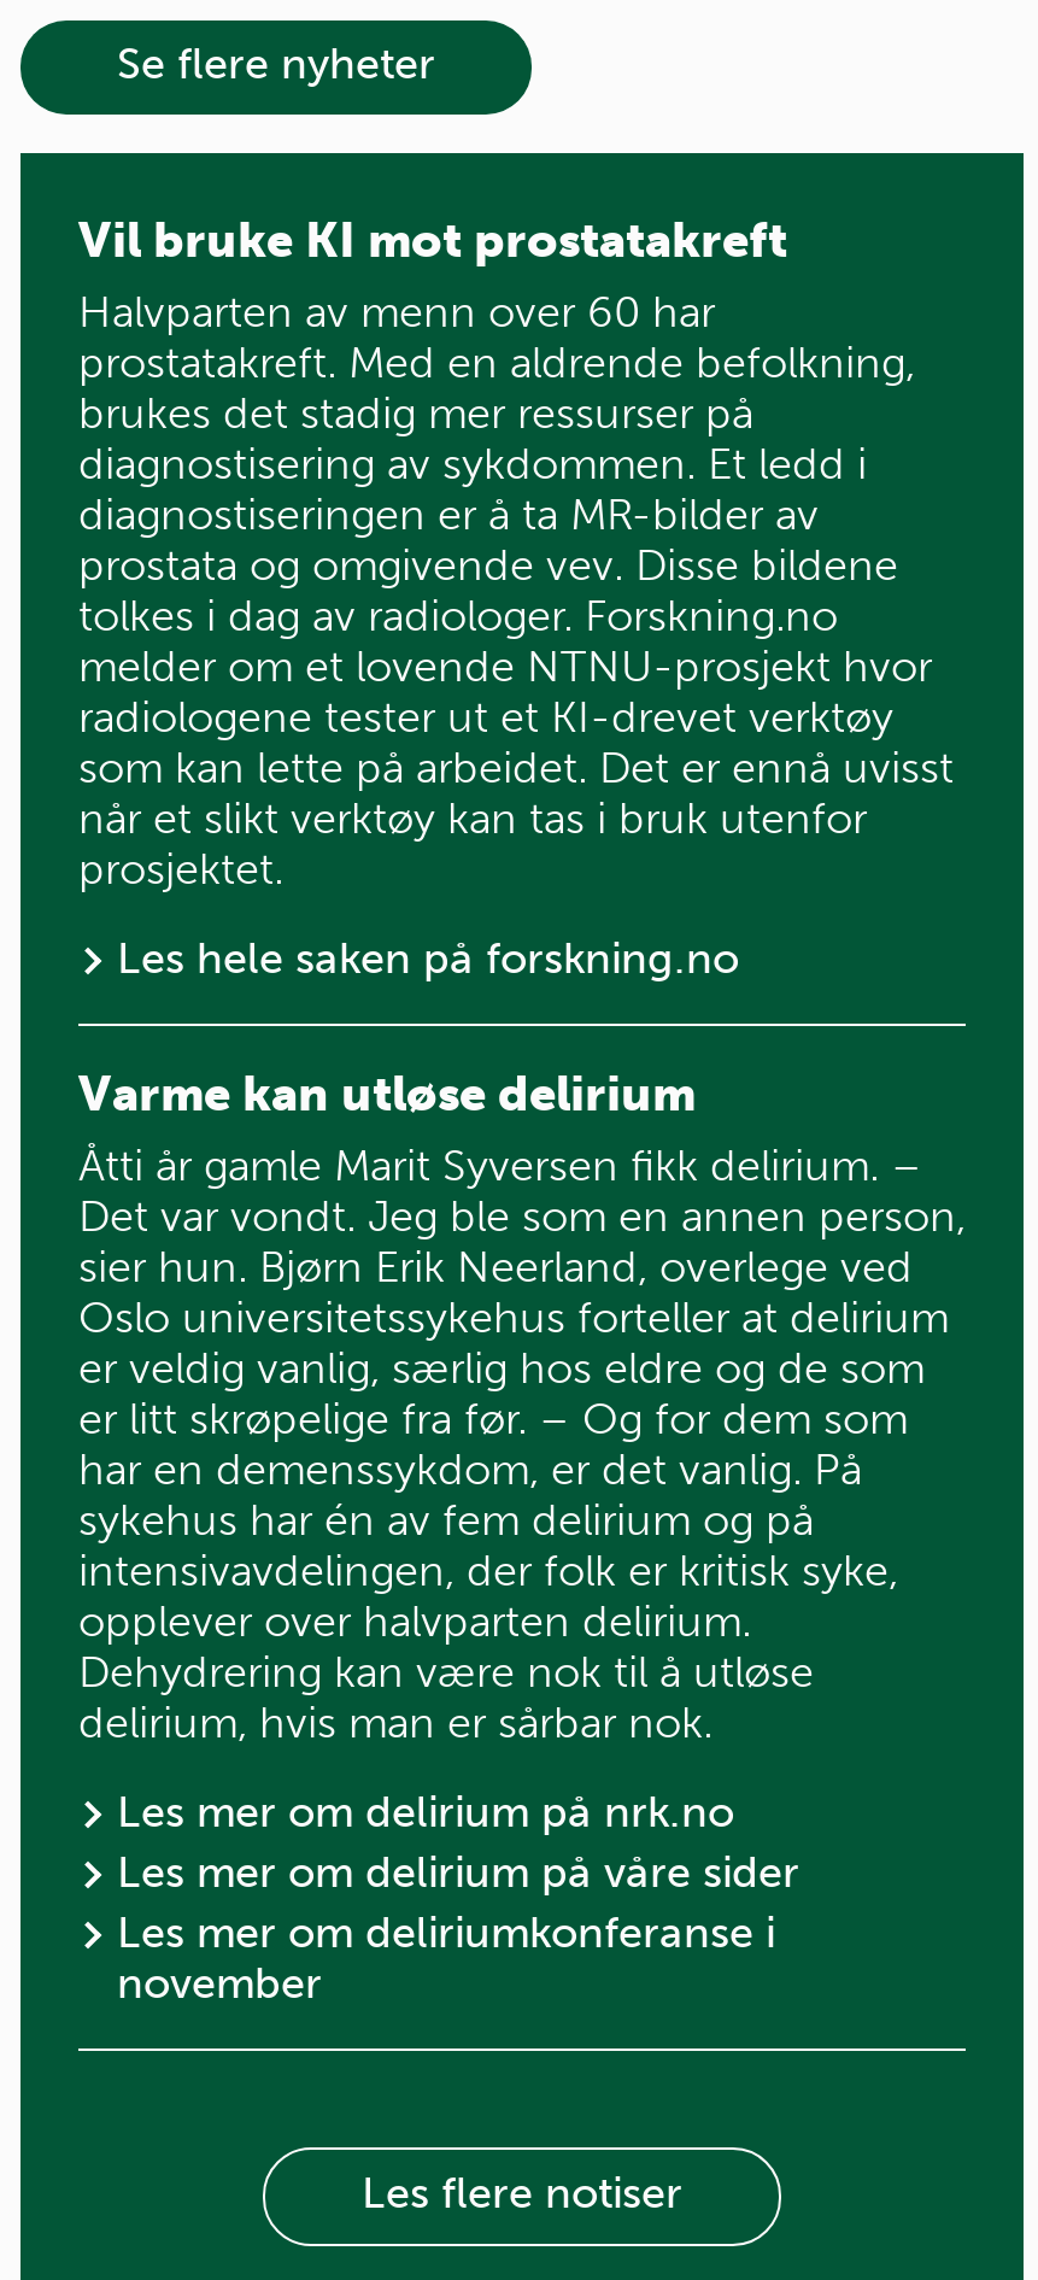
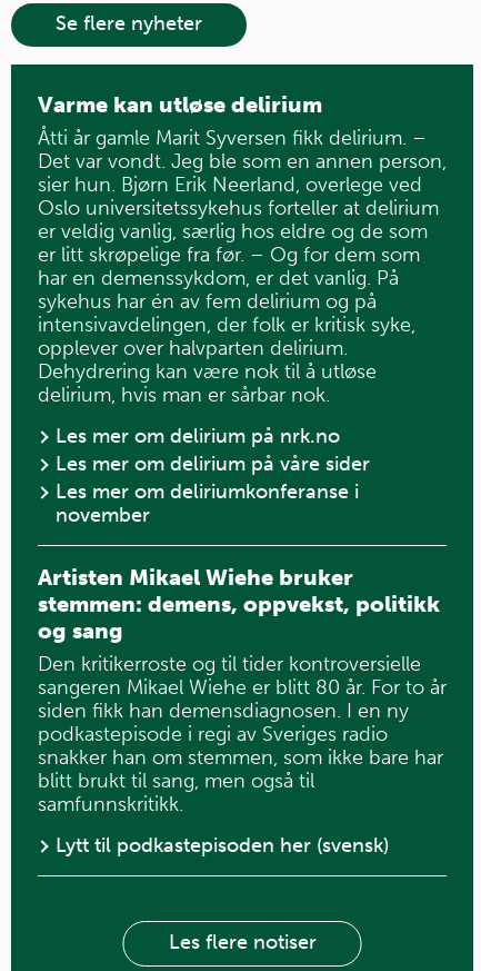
- Vil bruke KI mot prostatakreft
- Halvparten av menn over 60 har
- prostatakreft. Med en aldrende befolkning,
- brukes det stadig mer ressurser på
- diagnostisering av sykdommen. Et ledd i
- diagnostiseringen er å ta MR-bilder av
- prostata og omgivende vev. Disse bildene
- tolkes i dag av radiologer. Forskning.no
- melder om et lovende NTNU-prosjekt hvor
- radiologene tester ut et KI-drevet verktøy
- som kan lette på arbeidet. Det er ennå uvisst
- når et slikt verktøy kan tas i bruk utenfor
- prosjektet.
- Les hele saken på forskning.no

moved up: Varme kan utløse delirium | Åtti år gamle Marit Syversen fikk delirium. – | Det var vondt. Jeg ble som en annen person, | ... | Les mer om deliriumkonferanse i | november

+ Artisten Mikael Wiehe bruker
+ stemmen: demens, oppvekst, politikk
+ og sang
+ Den kritikerroste og til tider kontroversielle
+ sangeren Mikael Wiehe er blitt 80 år. For to år
+ siden fikk han demensdiagnosen. I en ny
+ podkastepisode i regi av Sveriges radio
+ snakker han om stemmen, som ikke bare har
+ blitt brukt til sang, men også til
+ samfunnskritikk.
+ Lytt til podkastepisoden her (svensk)
